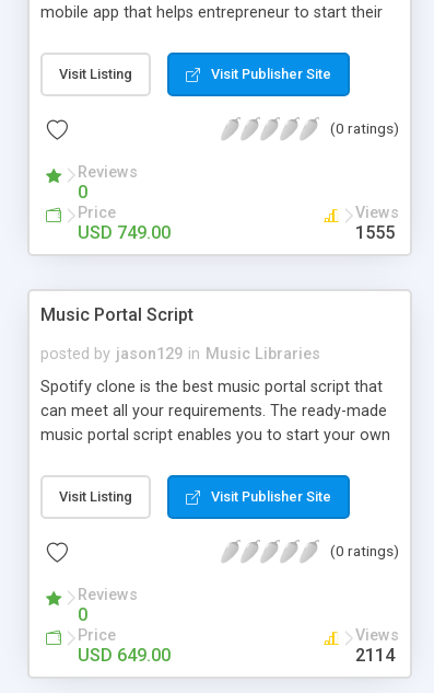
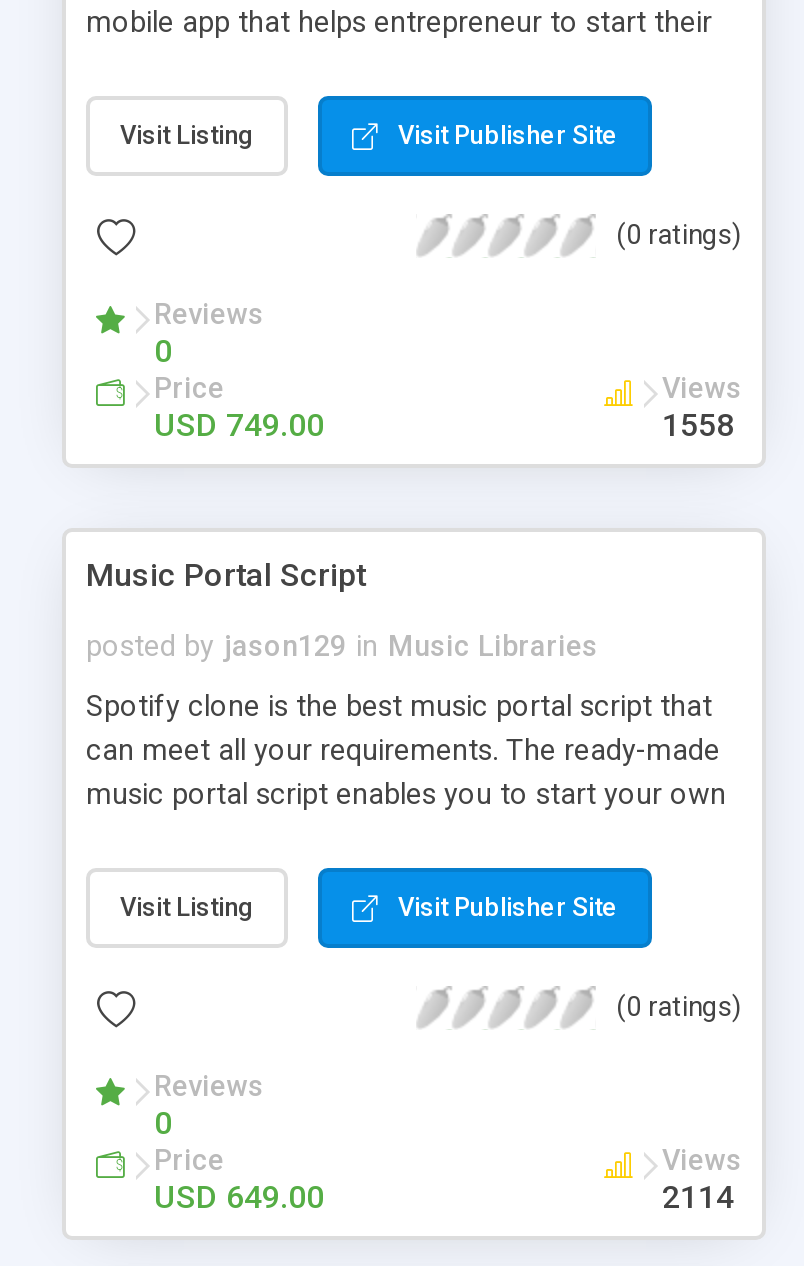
- 1555
+ 1558
